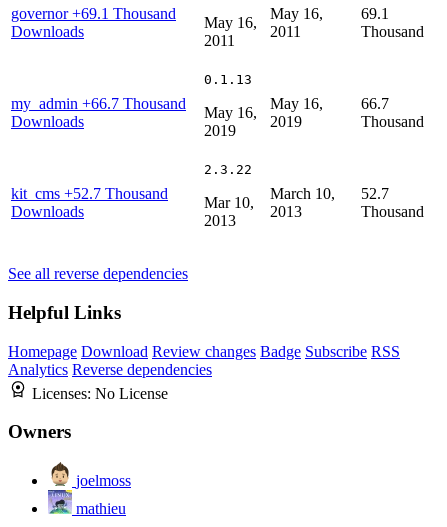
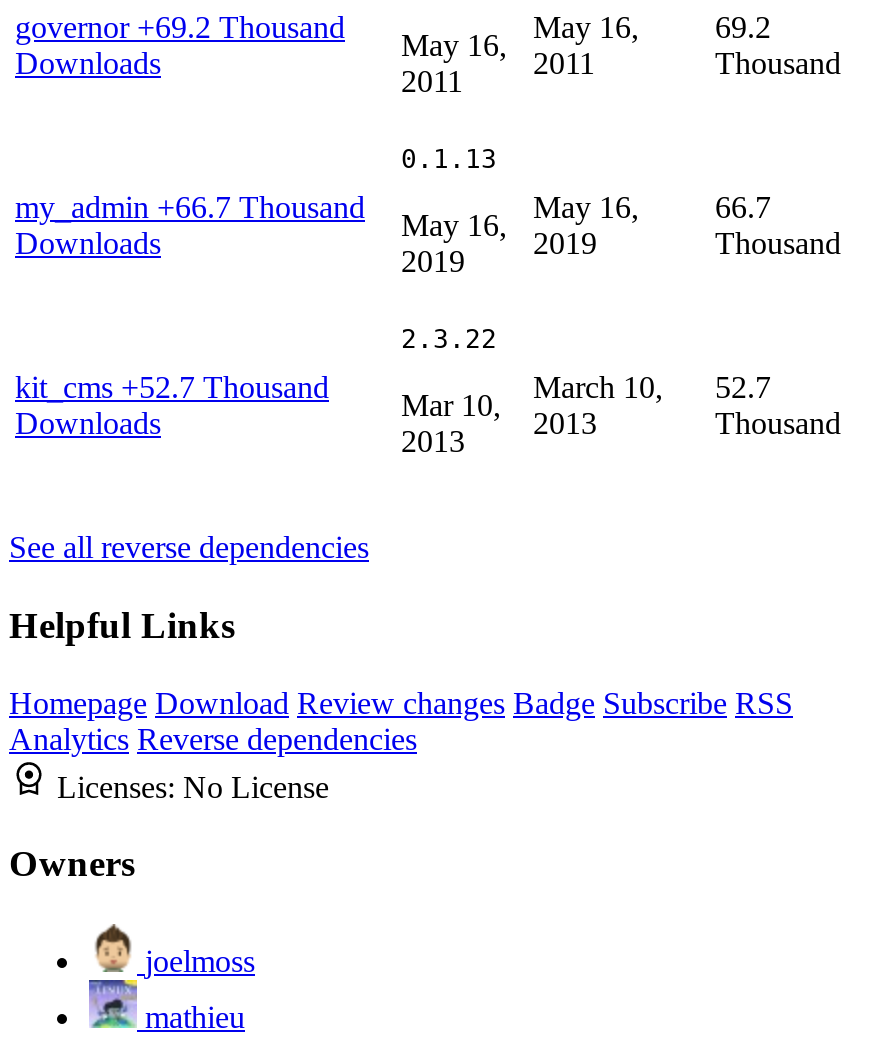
- governor +69.1 Thousand
+ governor +69.2 Thousand

- 69.1
+ 69.2
